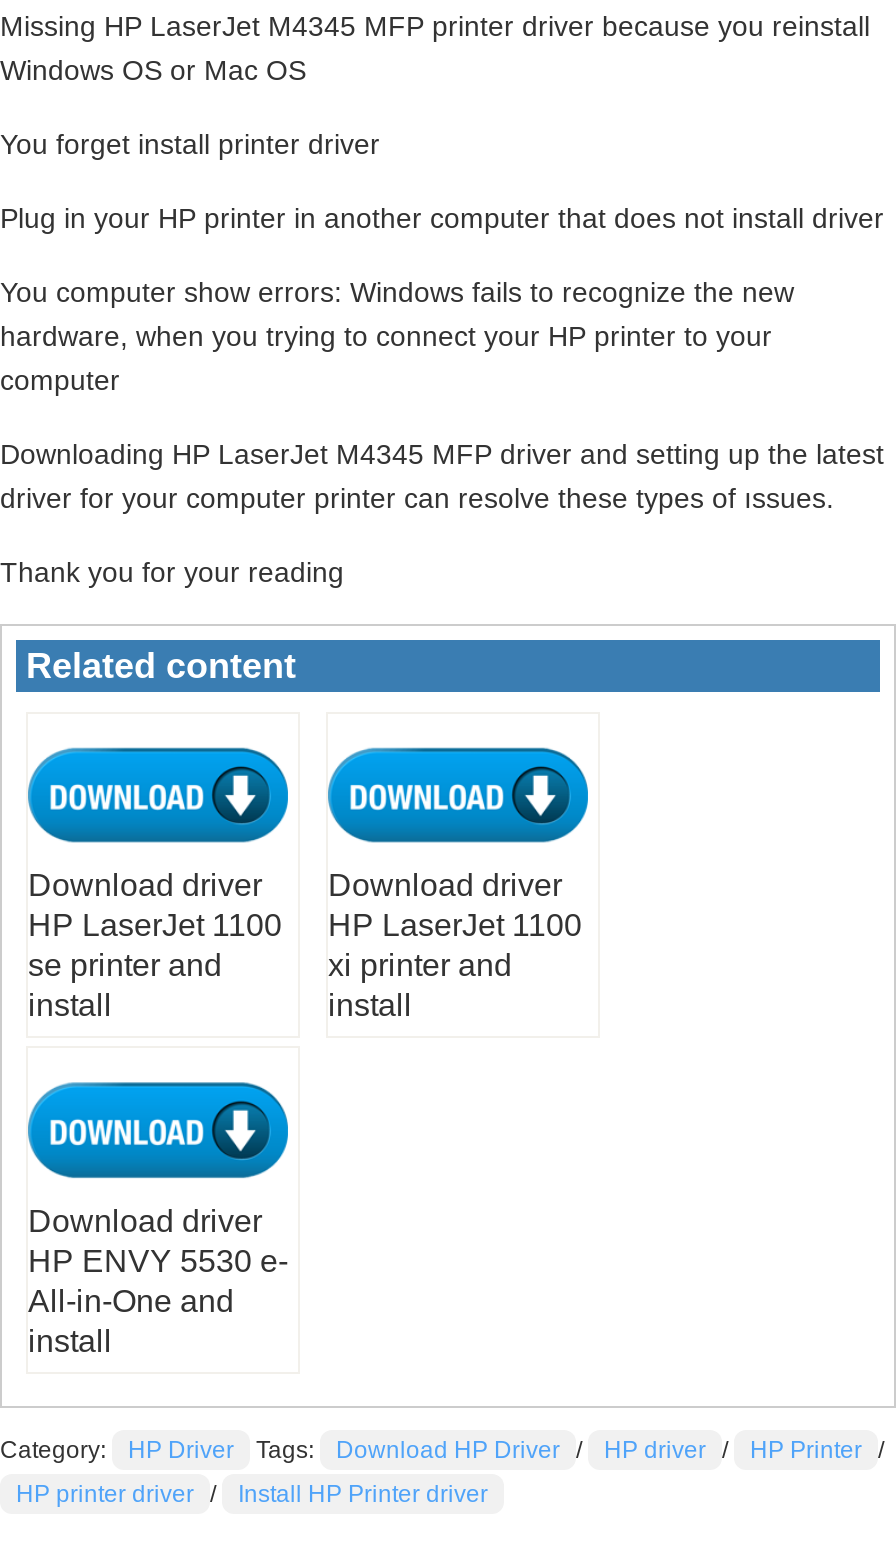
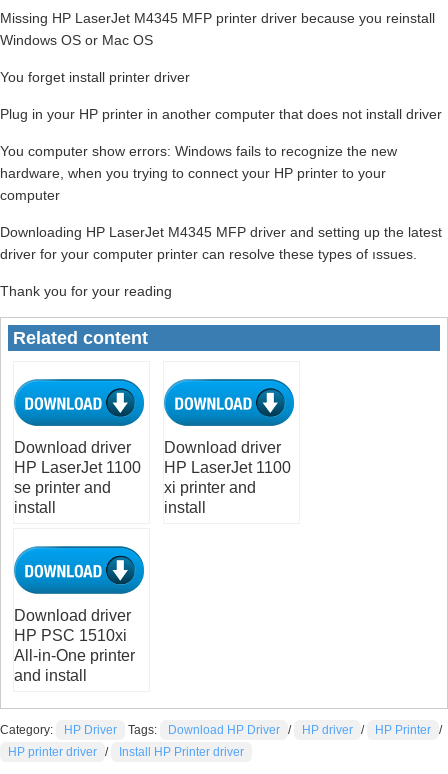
- HP ENVY 5530 e-
- All-in-One and
- install
+ HP PSC 1510xi
+ All-in-One printer
+ and install
